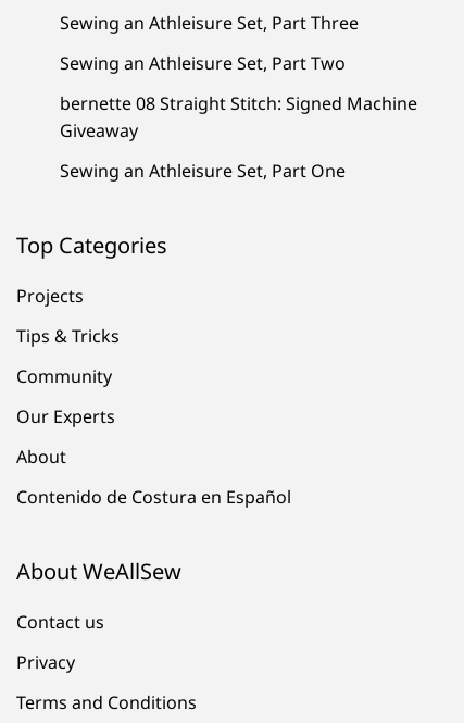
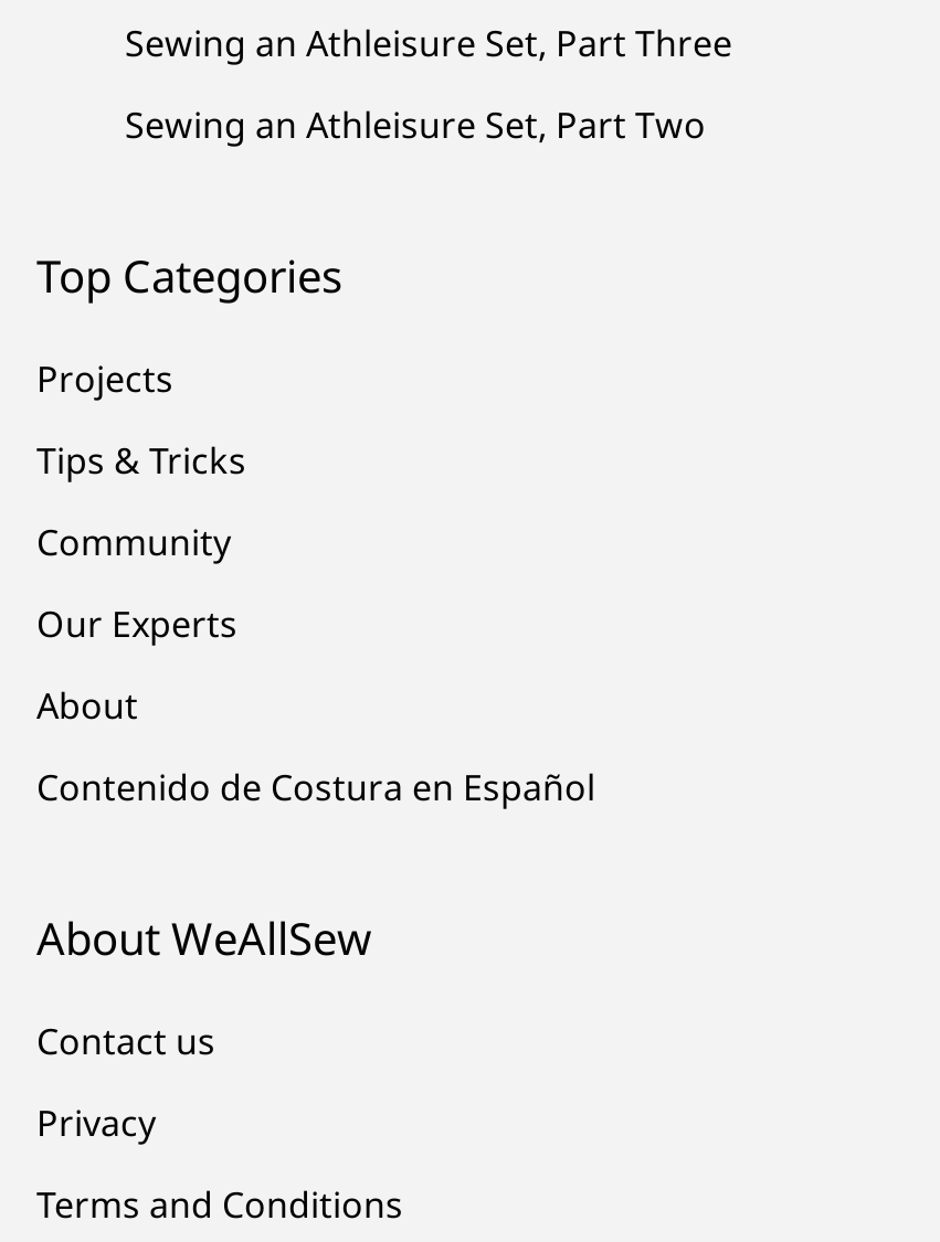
- bernette 08 Straight Stitch: Signed Machine
- Giveaway
- Sewing an Athleisure Set, Part One
